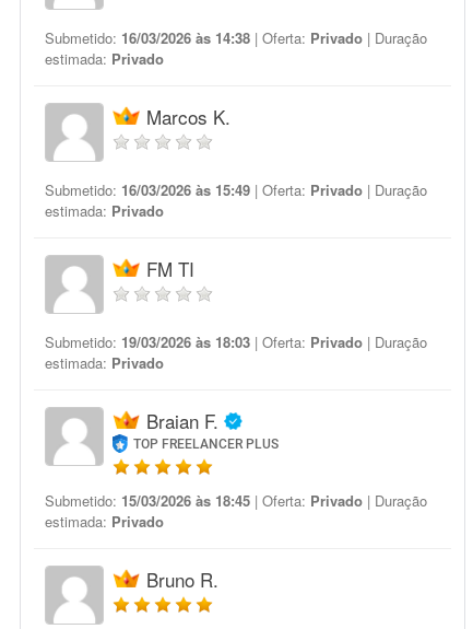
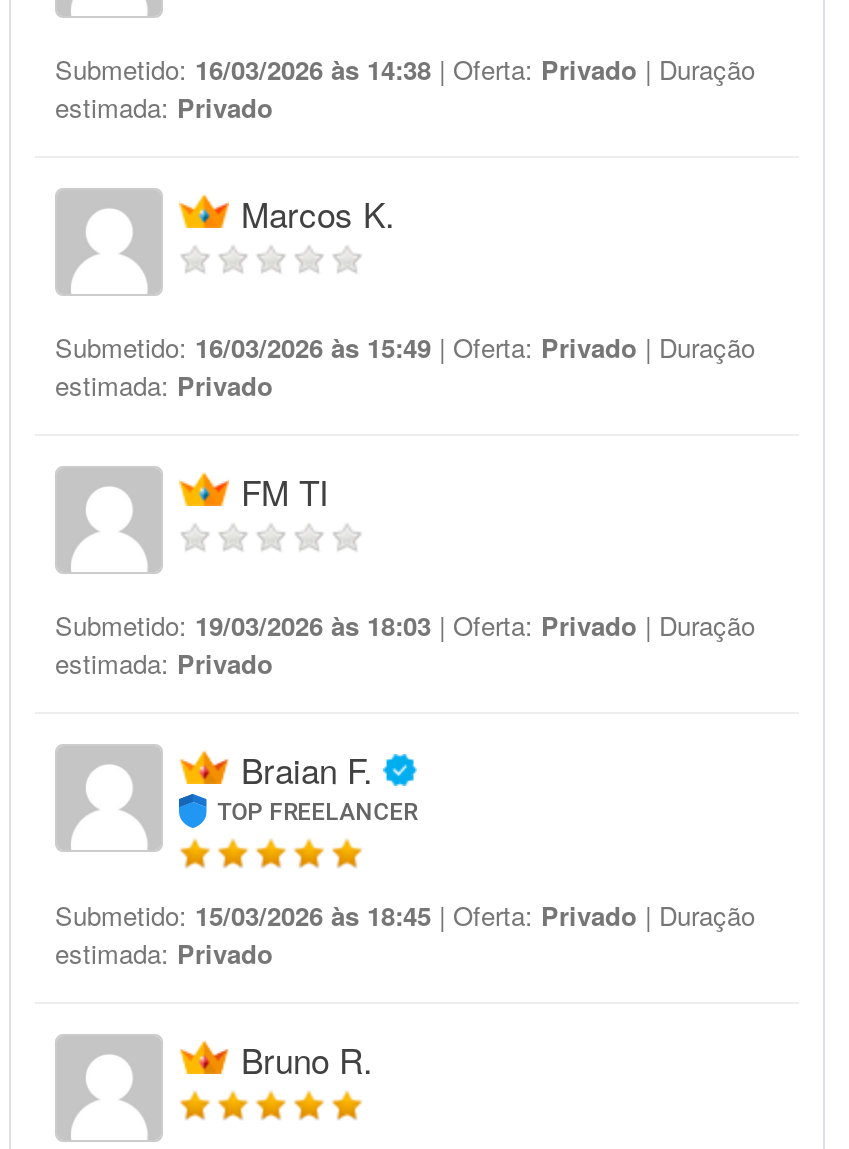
- TOP FREELANCER PLUS
+ TOP FREELANCER
